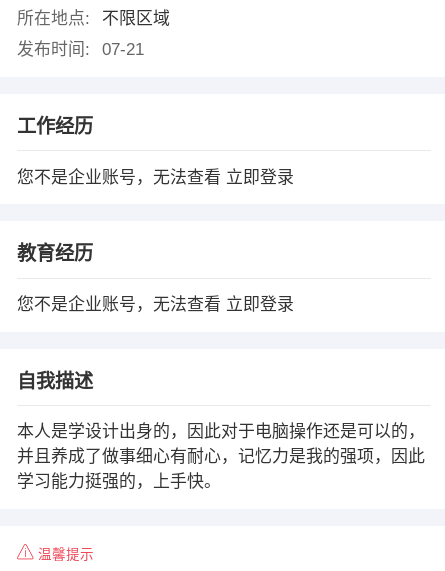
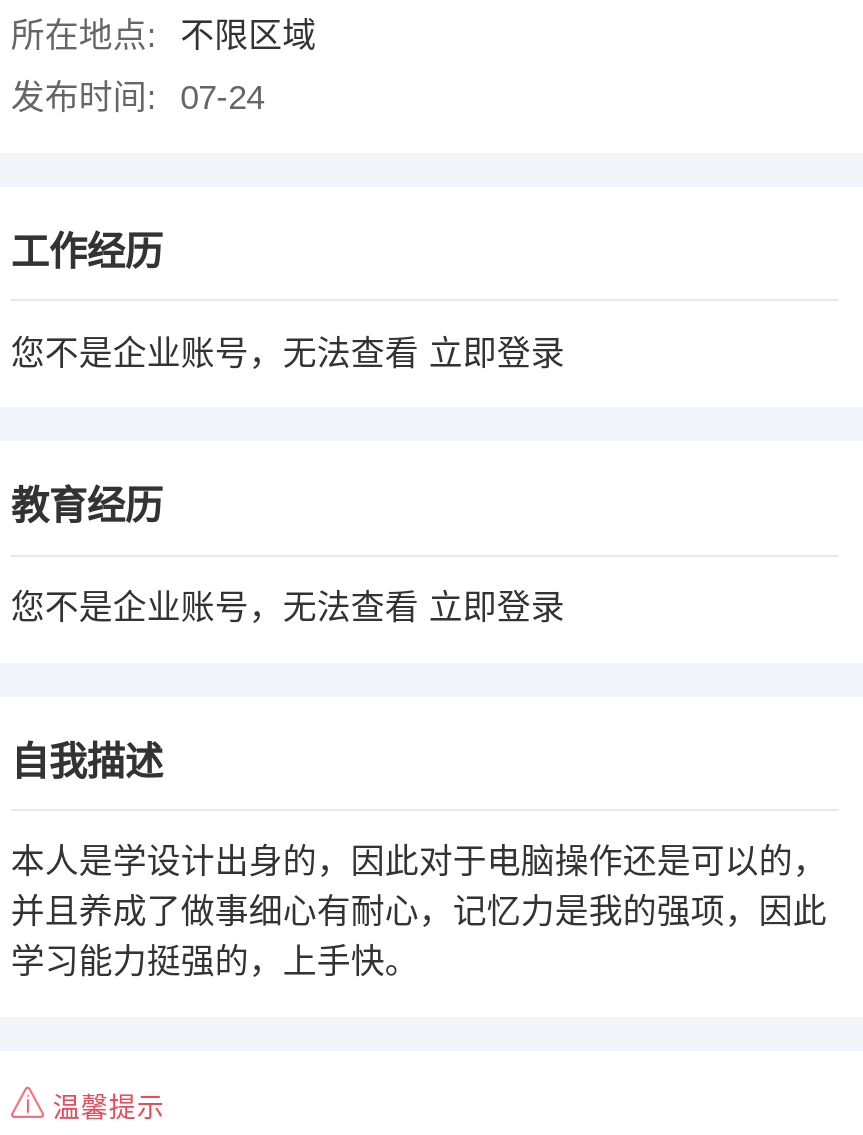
- 发布时间: 07-21
+ 发布时间: 07-24
